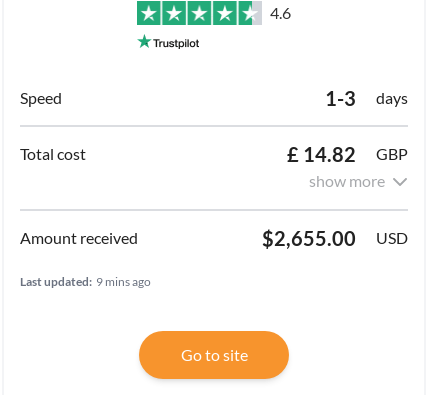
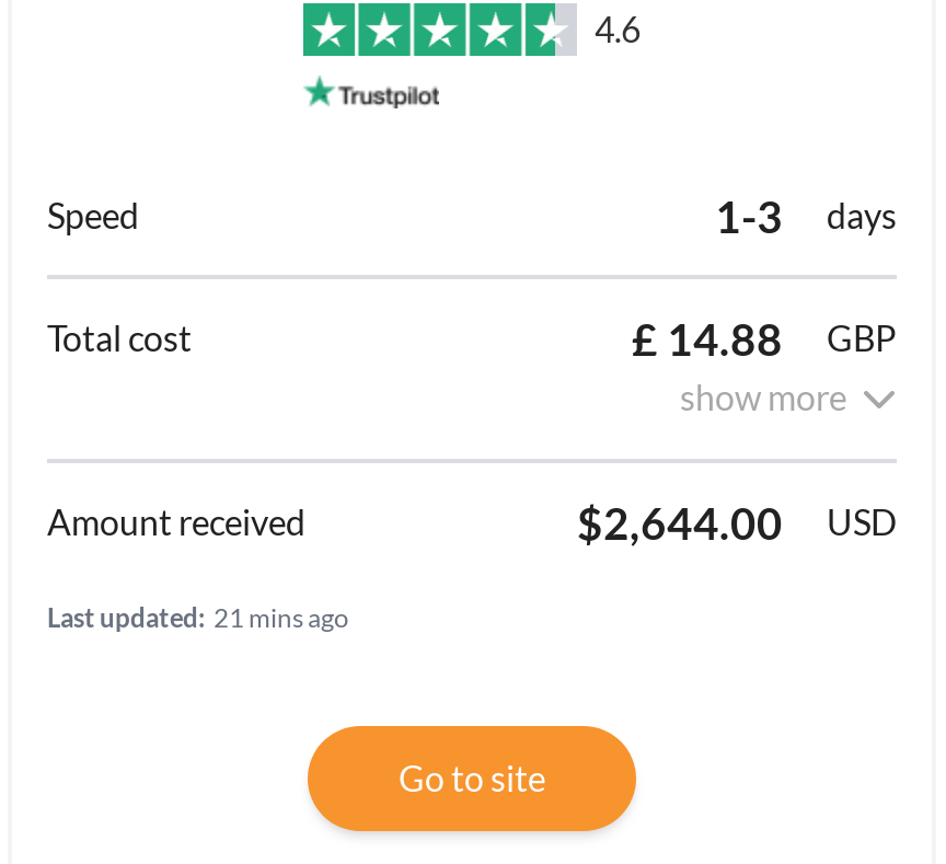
- £ 14.82 GBP
+ £ 14.88 GBP

- $2,655.00 USD
+ $2,644.00 USD

- Last updated: 9 mins ago
+ Last updated: 21 mins ago
